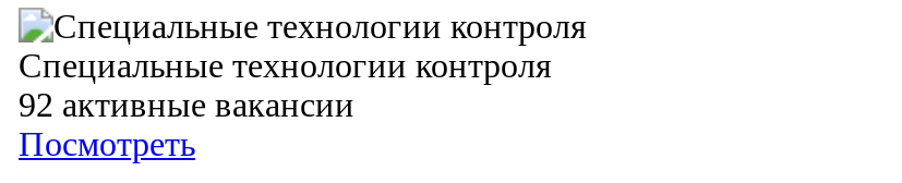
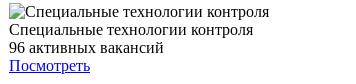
- 92 активные вакансии
+ 96 активных вакансий
